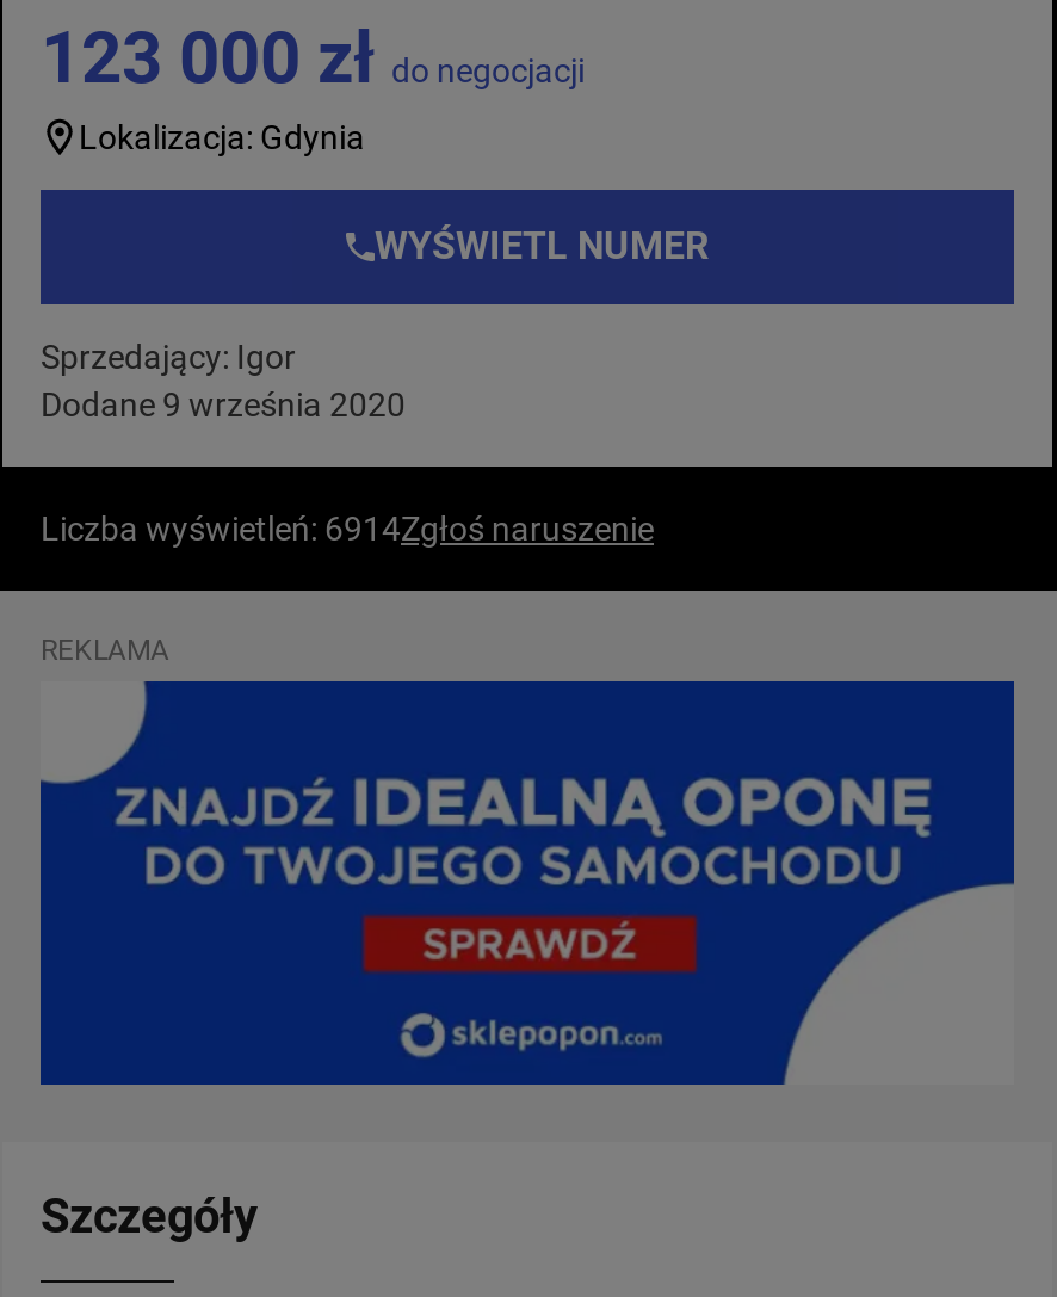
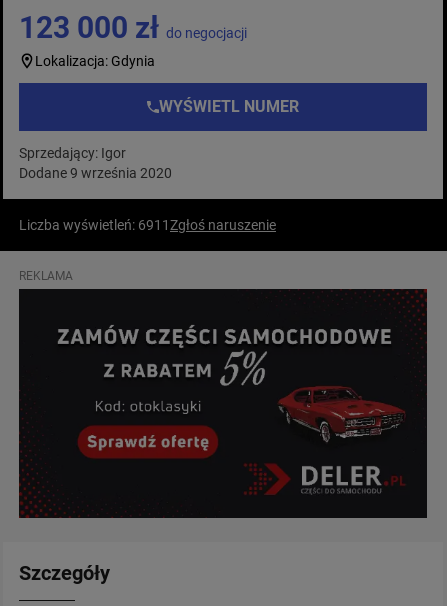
- Liczba wyświetleń: 6914Zgłoś naruszenie
+ Liczba wyświetleń: 6911Zgłoś naruszenie

- [image]
+ [image]
